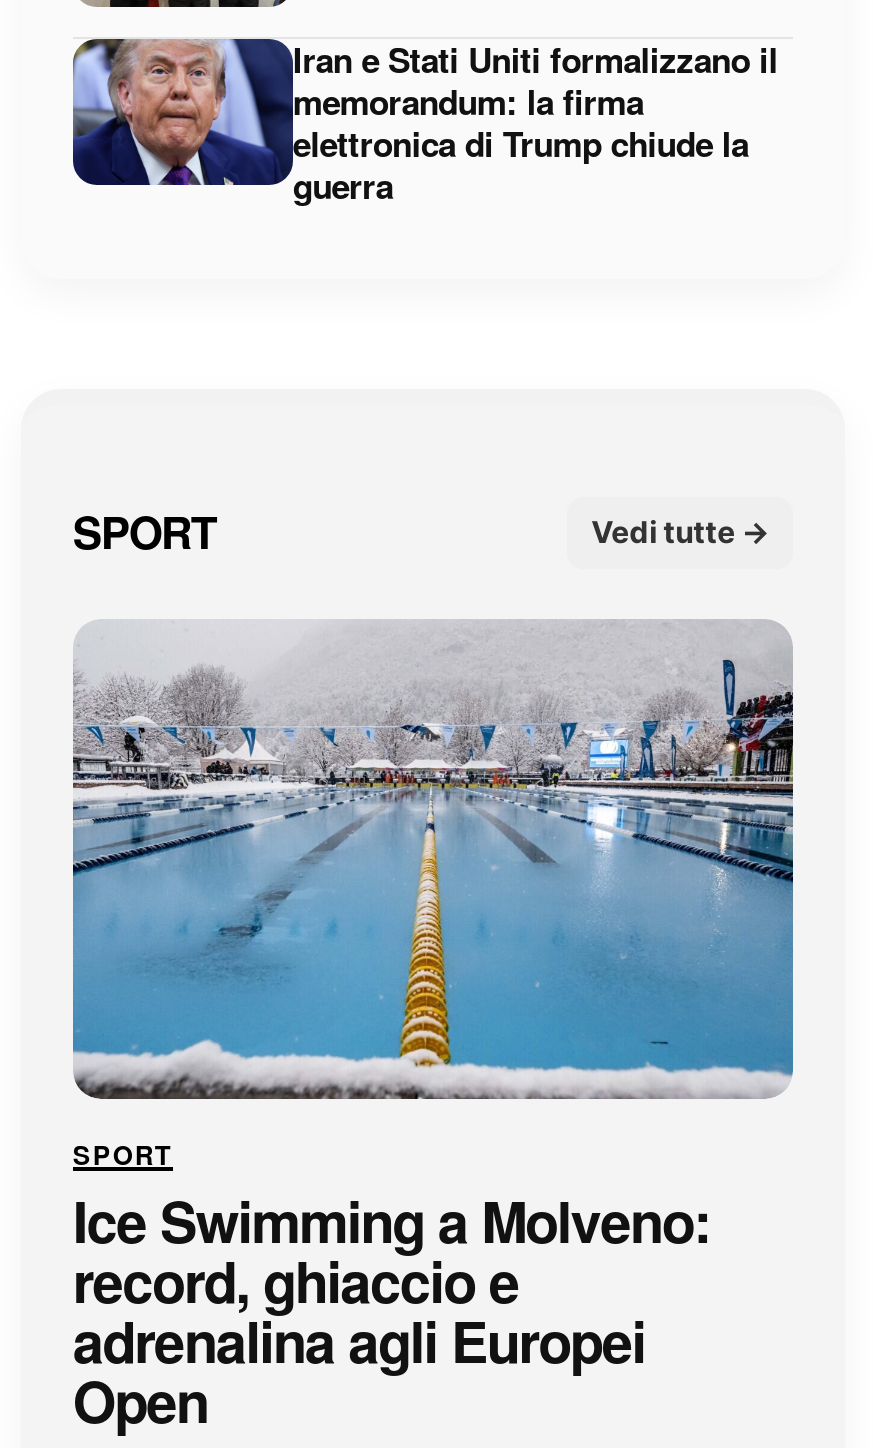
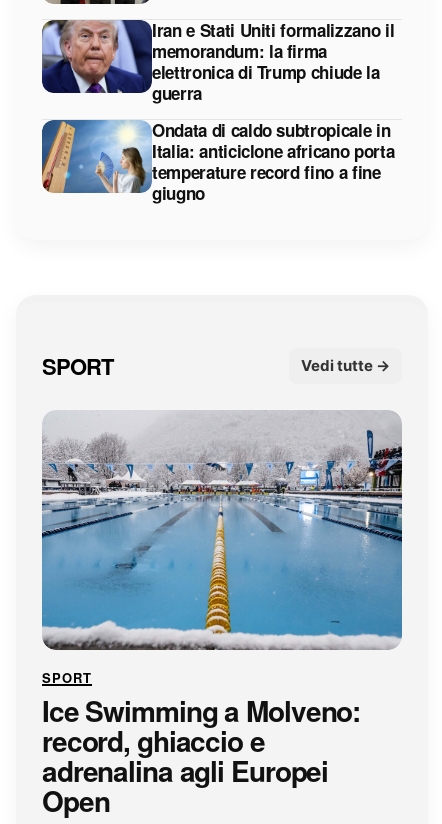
+ [image]
+ Ondata di caldo subtropicale in
+ Italia: anticiclone africano porta
+ temperature record fino a fine
+ giugno
